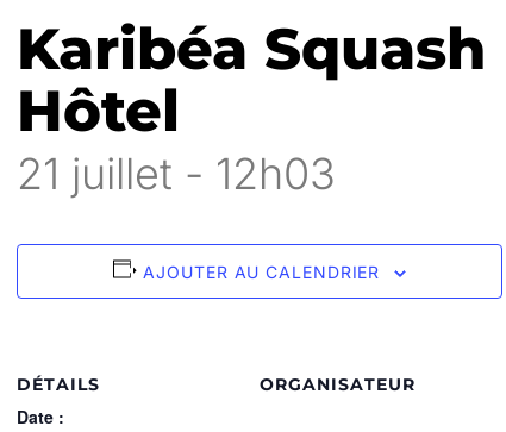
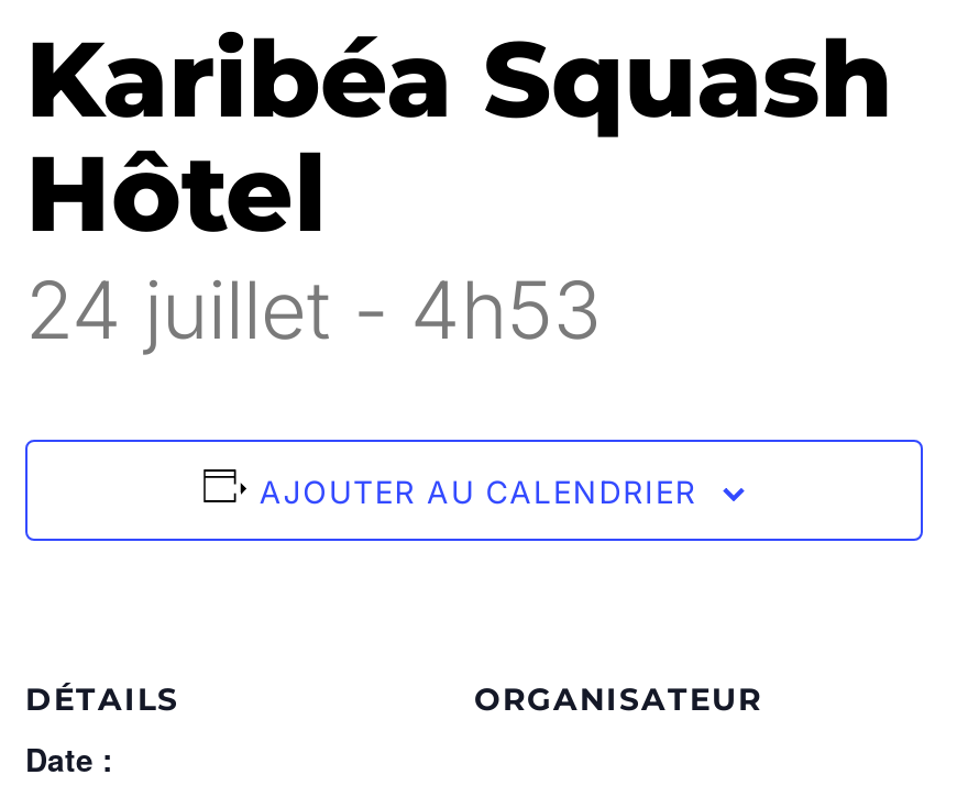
- 21 juillet - 12h03
+ 24 juillet - 4h53
